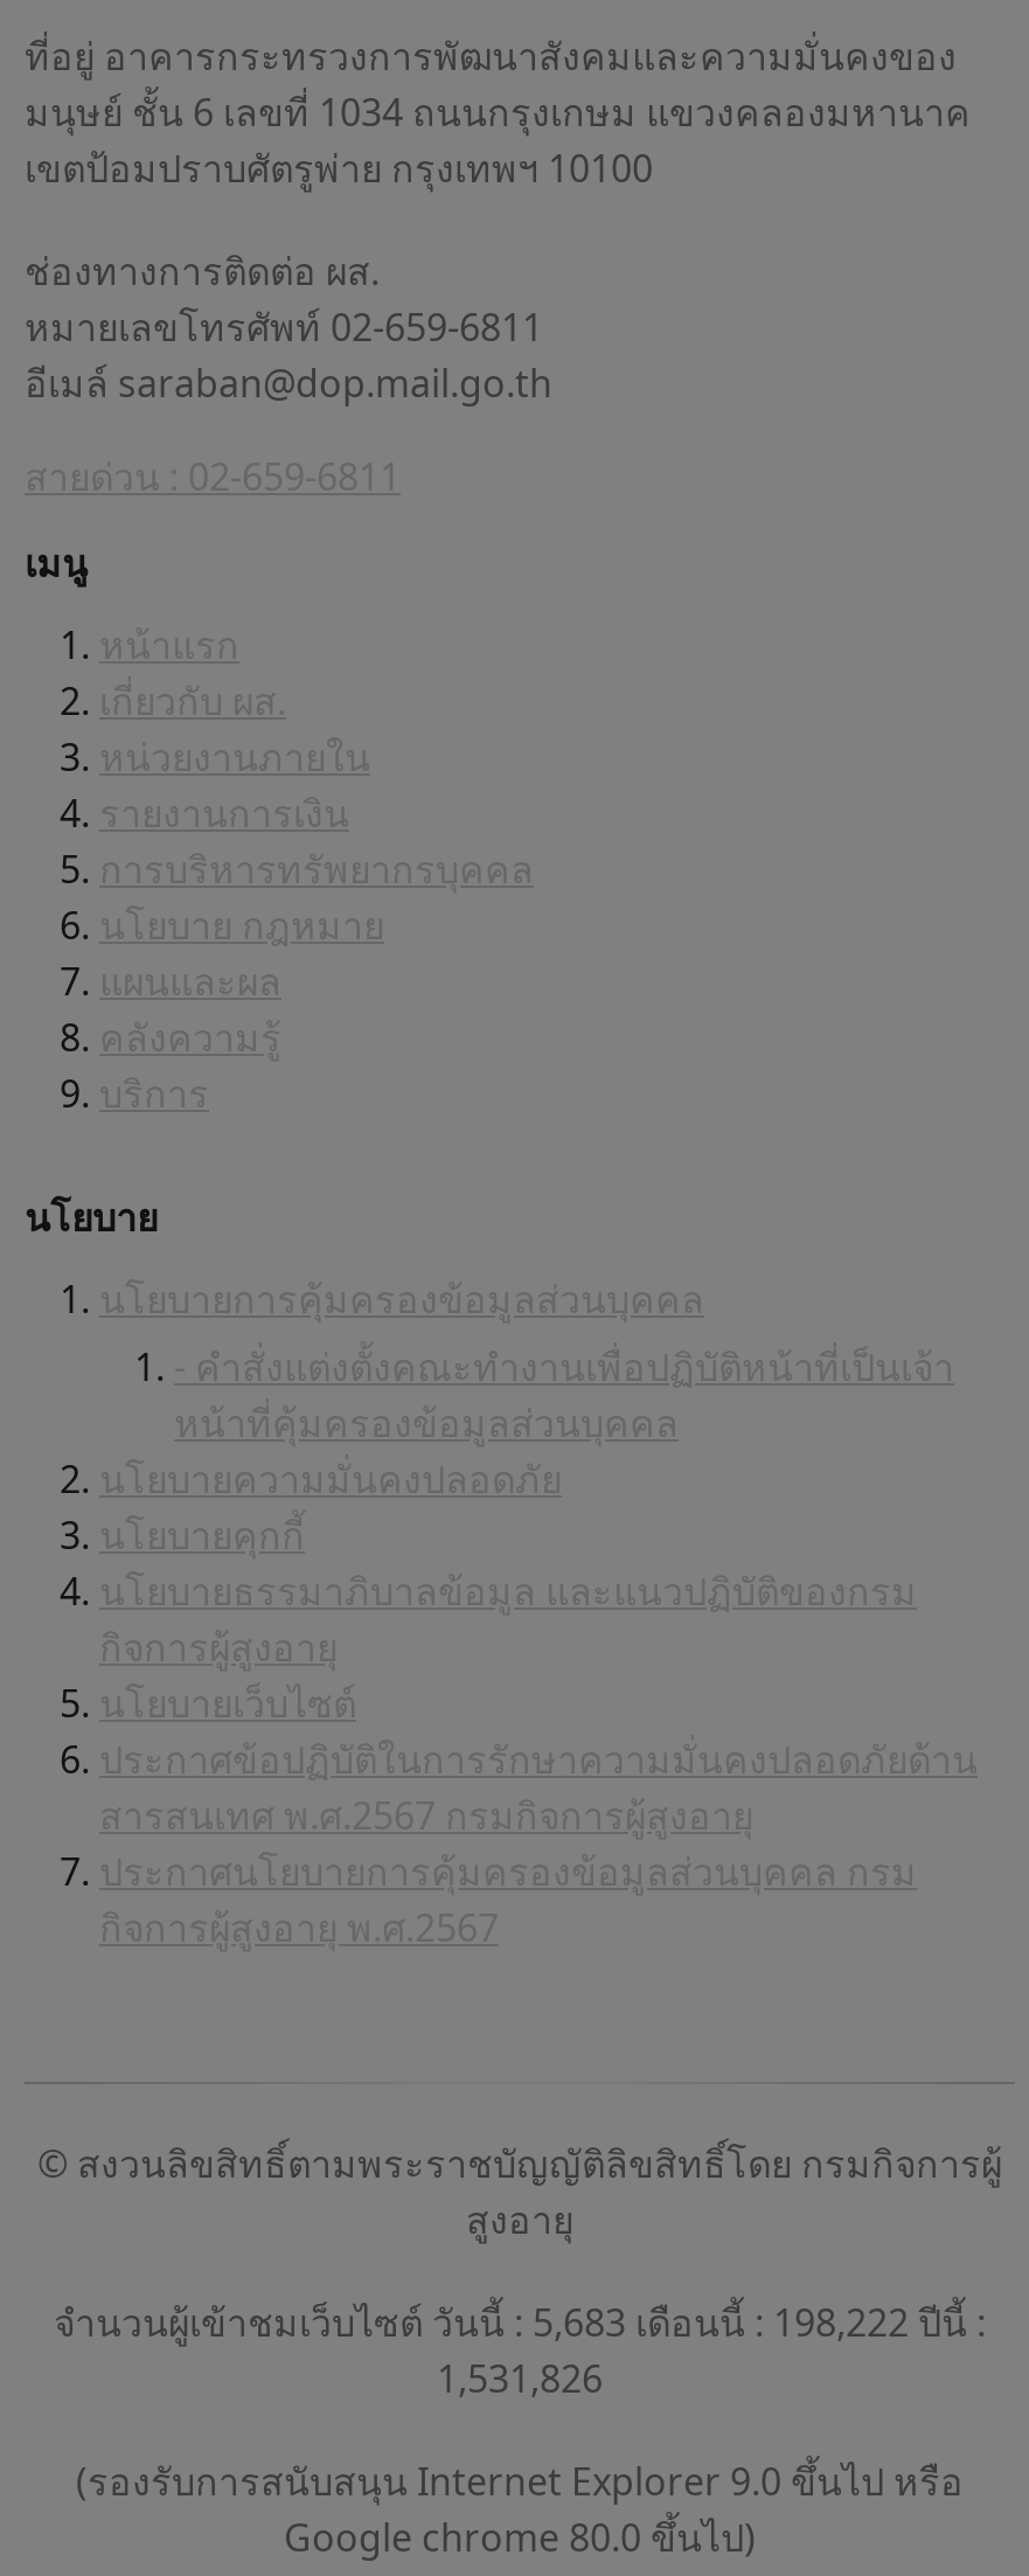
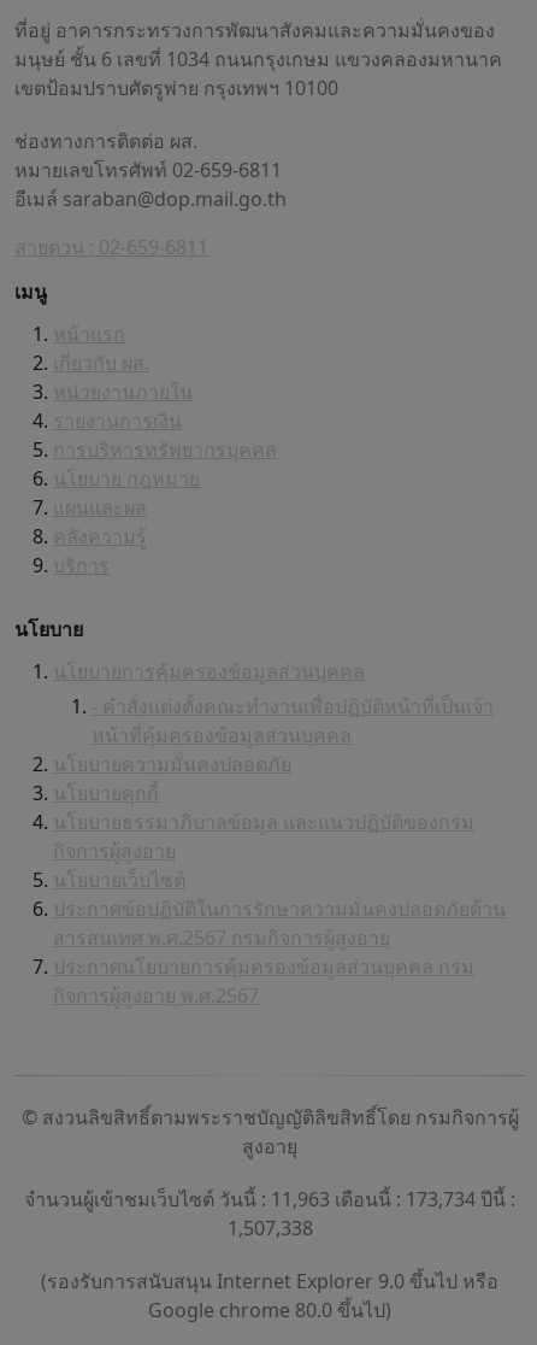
- จำนวนผู้เข้าชมเว็บไซต์ วันนี้ : 5,683 เดือนนี้ : 198,222 ปีนี้ :
+ จำนวนผู้เข้าชมเว็บไซต์ วันนี้ : 11,963 เดือนนี้ : 173,734 ปีนี้ :

- 1,531,826
+ 1,507,338
